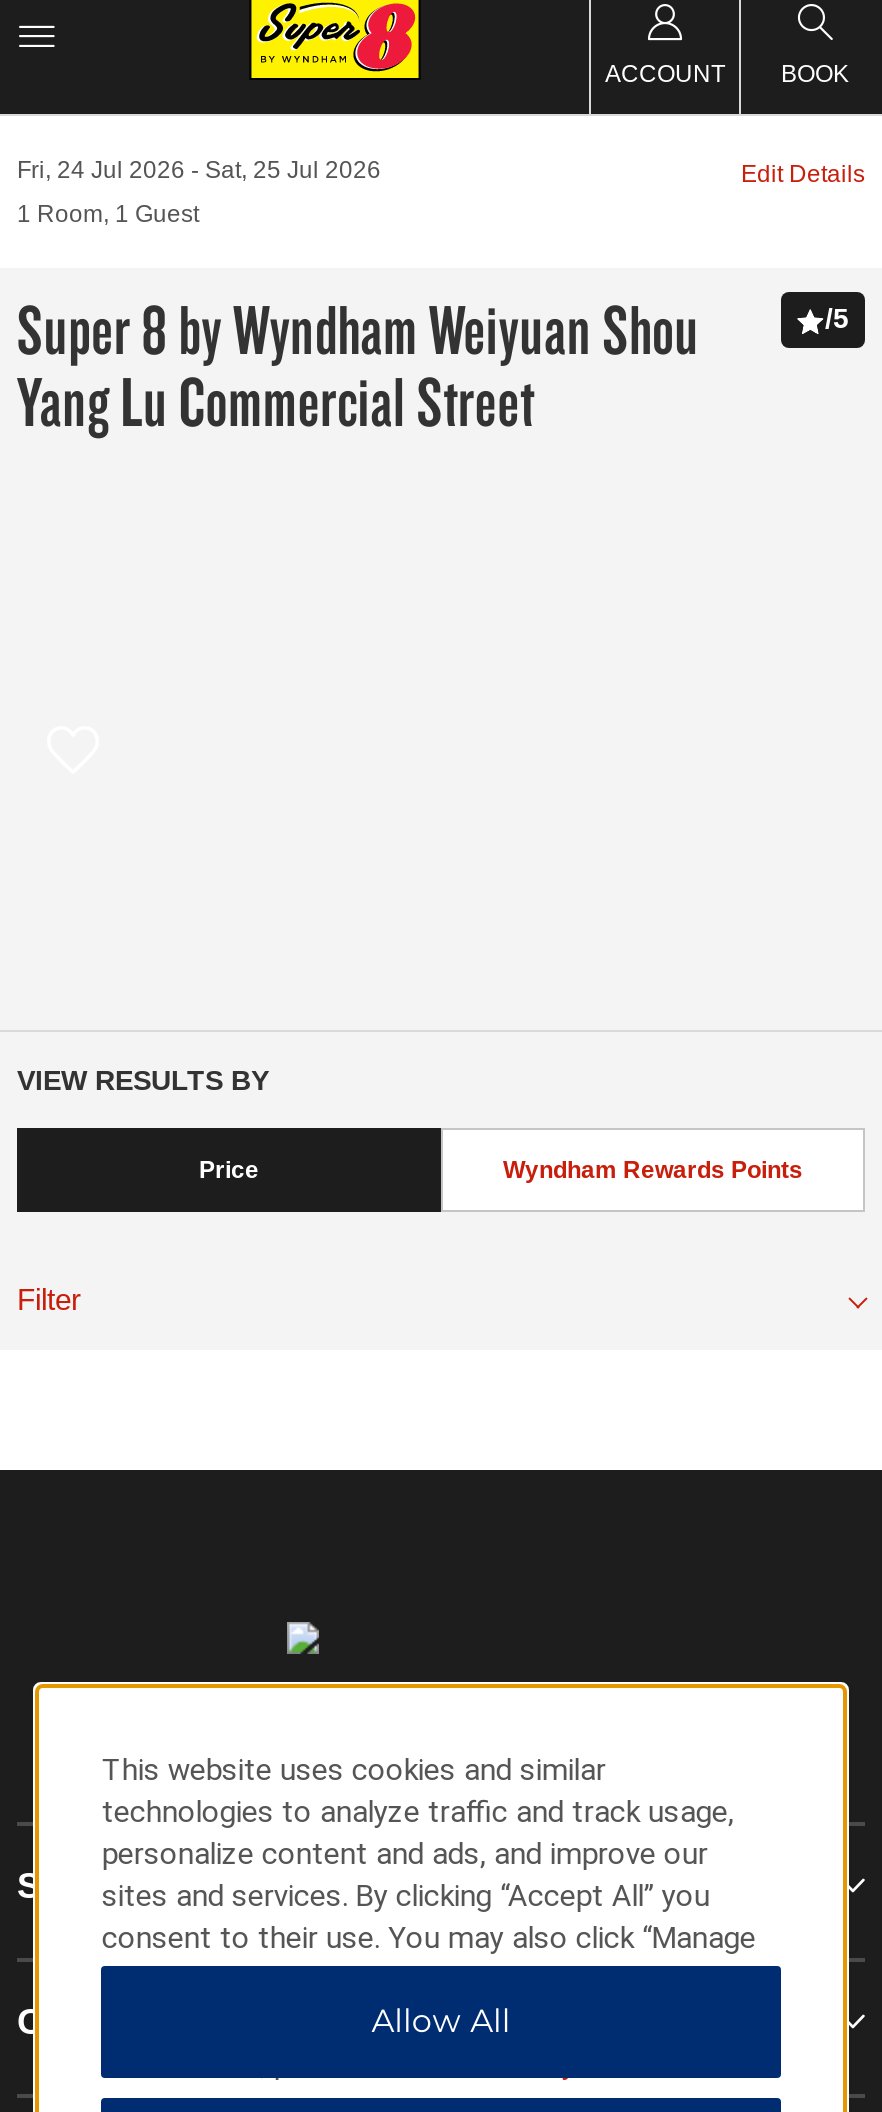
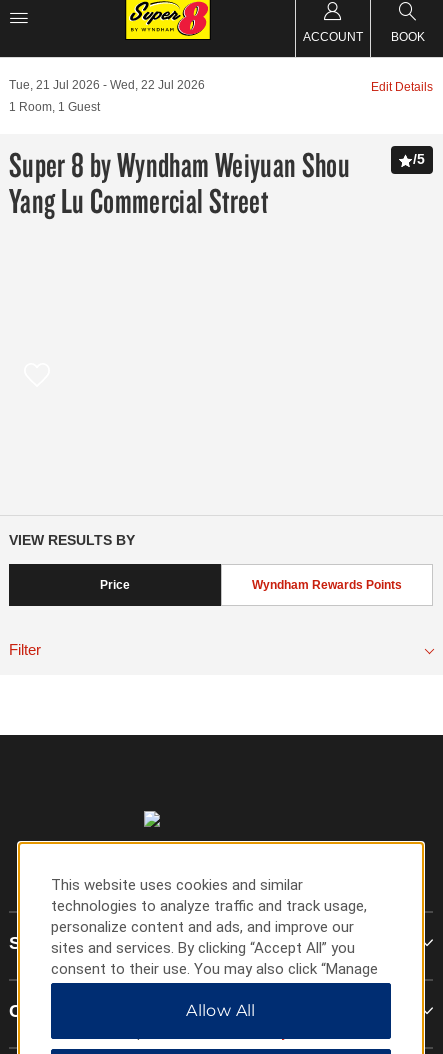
- Fri, 24 Jul 2026
+ Tue, 21 Jul 2026

- Sat, 25 Jul 2026
+ Wed, 22 Jul 2026
